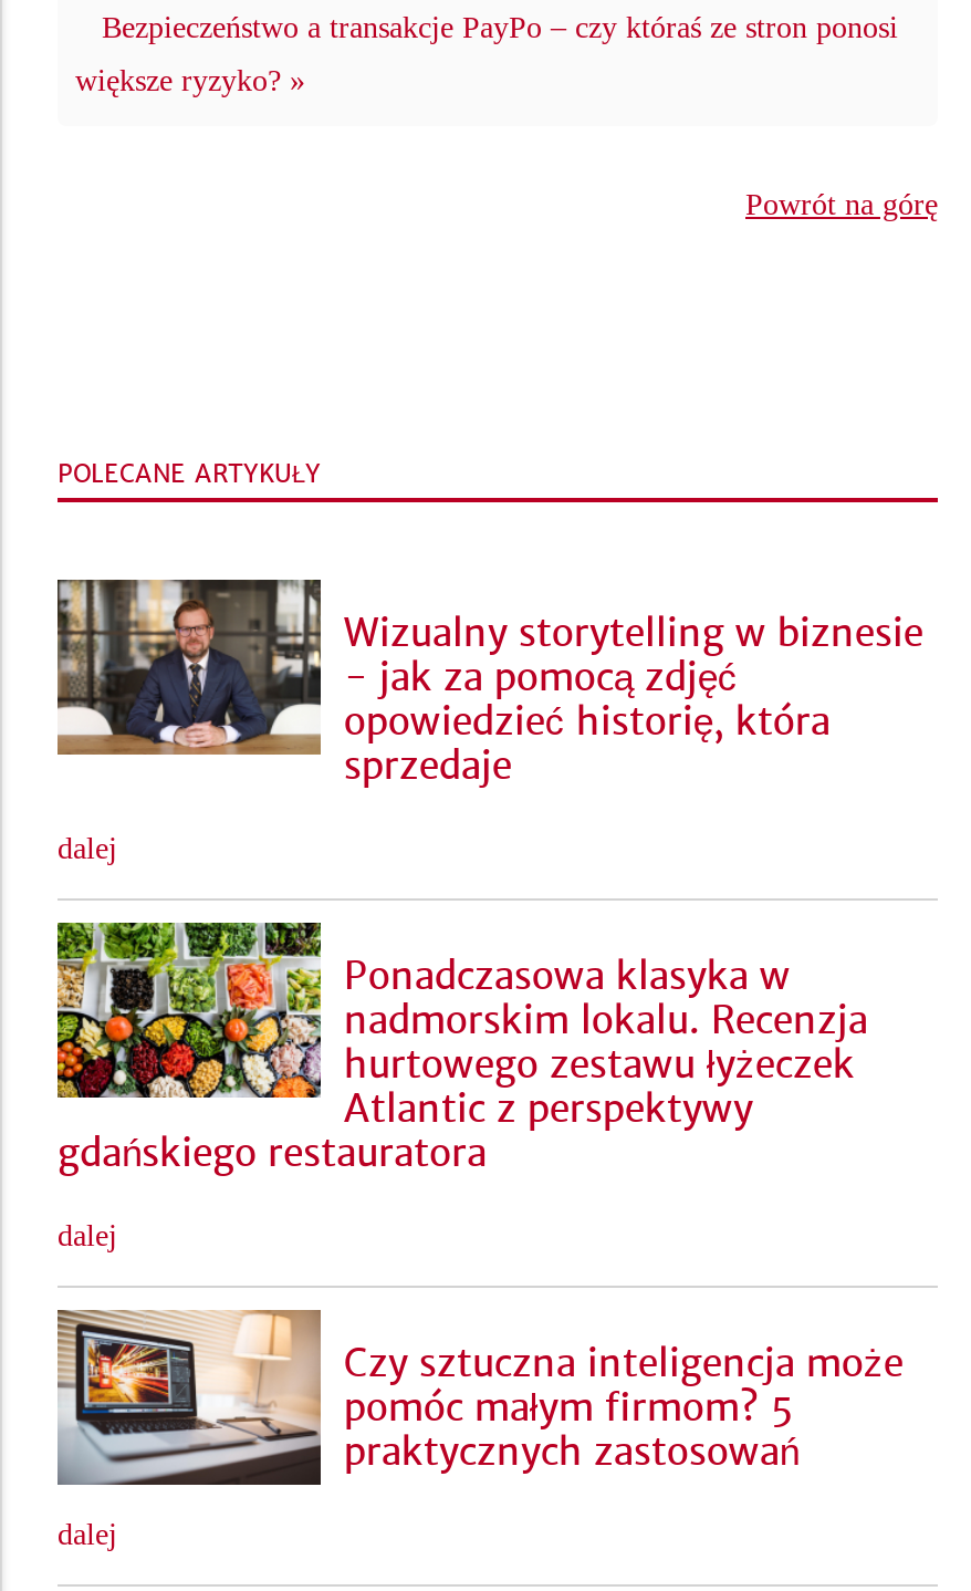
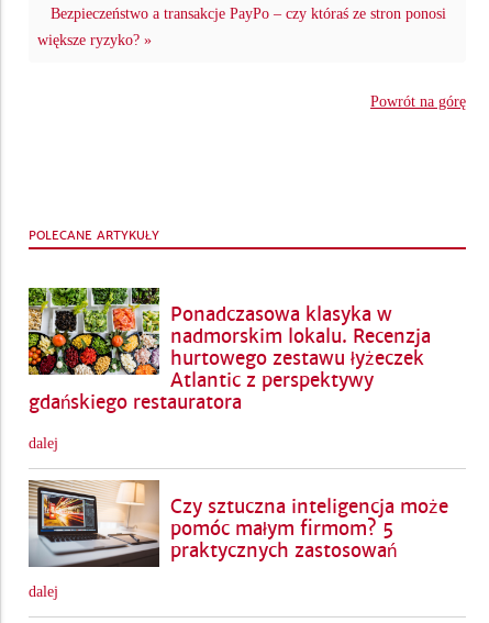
- [image]
- Wizualny storytelling w biznesie
- - jak za pomocą zdjęć
- opowiedzieć historię, która
- sprzedaje
- dalej
